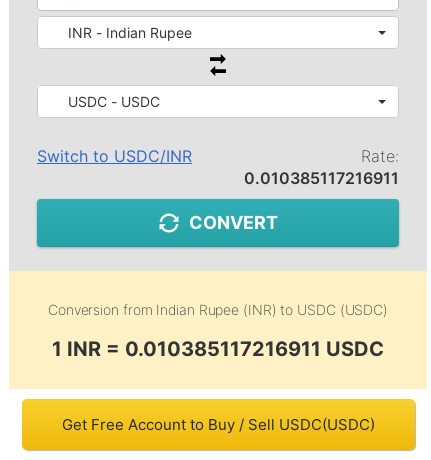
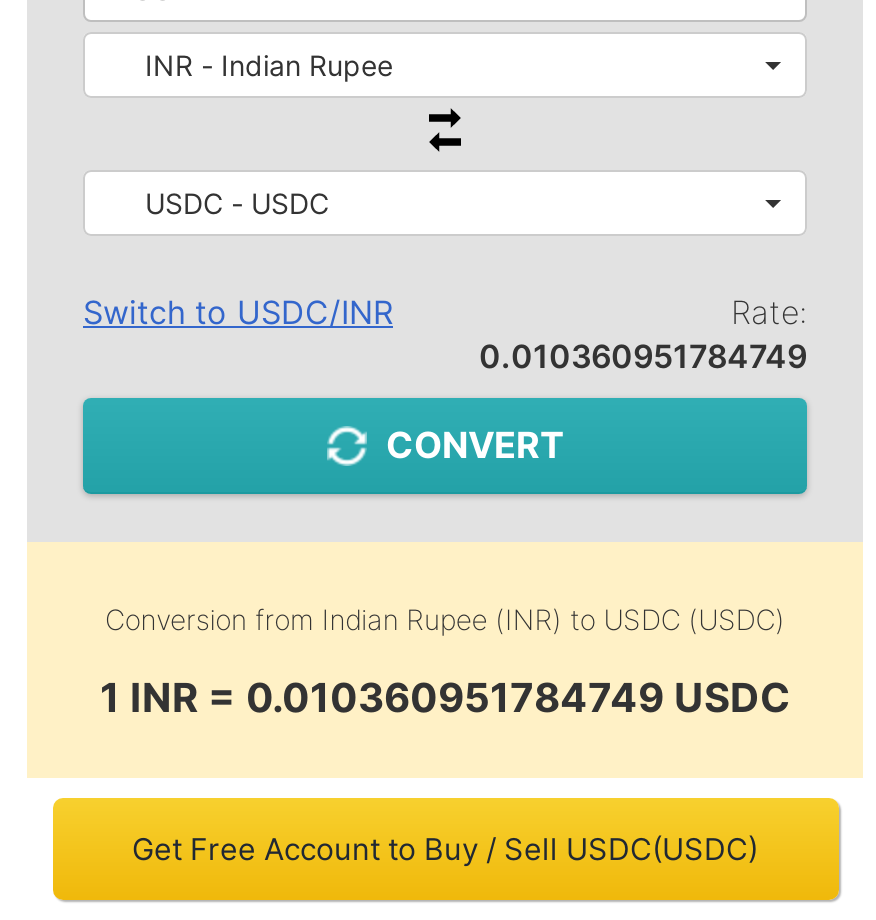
- 0.010385117216911
+ 0.010360951784749

- 1 INR = 0.010385117216911 USDC
+ 1 INR = 0.010360951784749 USDC
